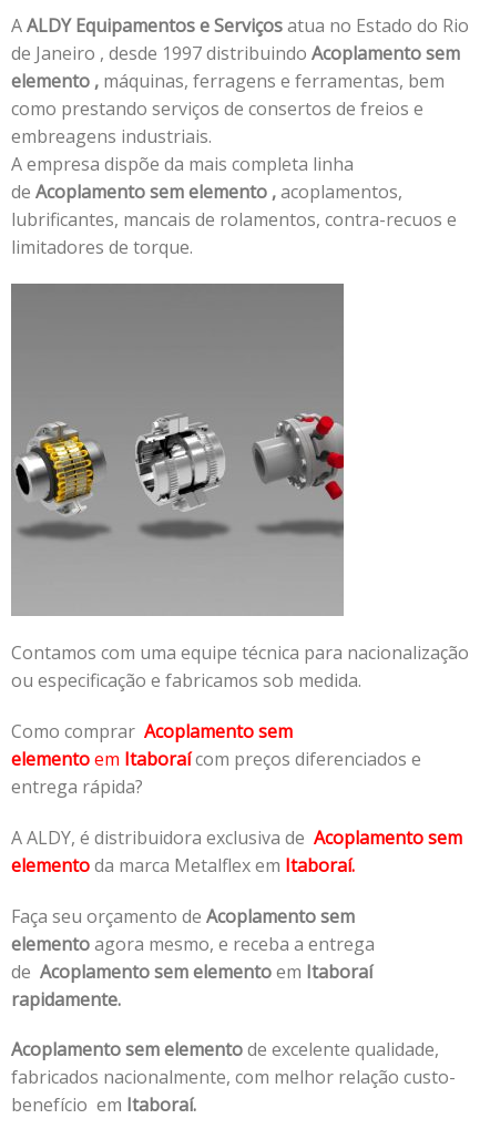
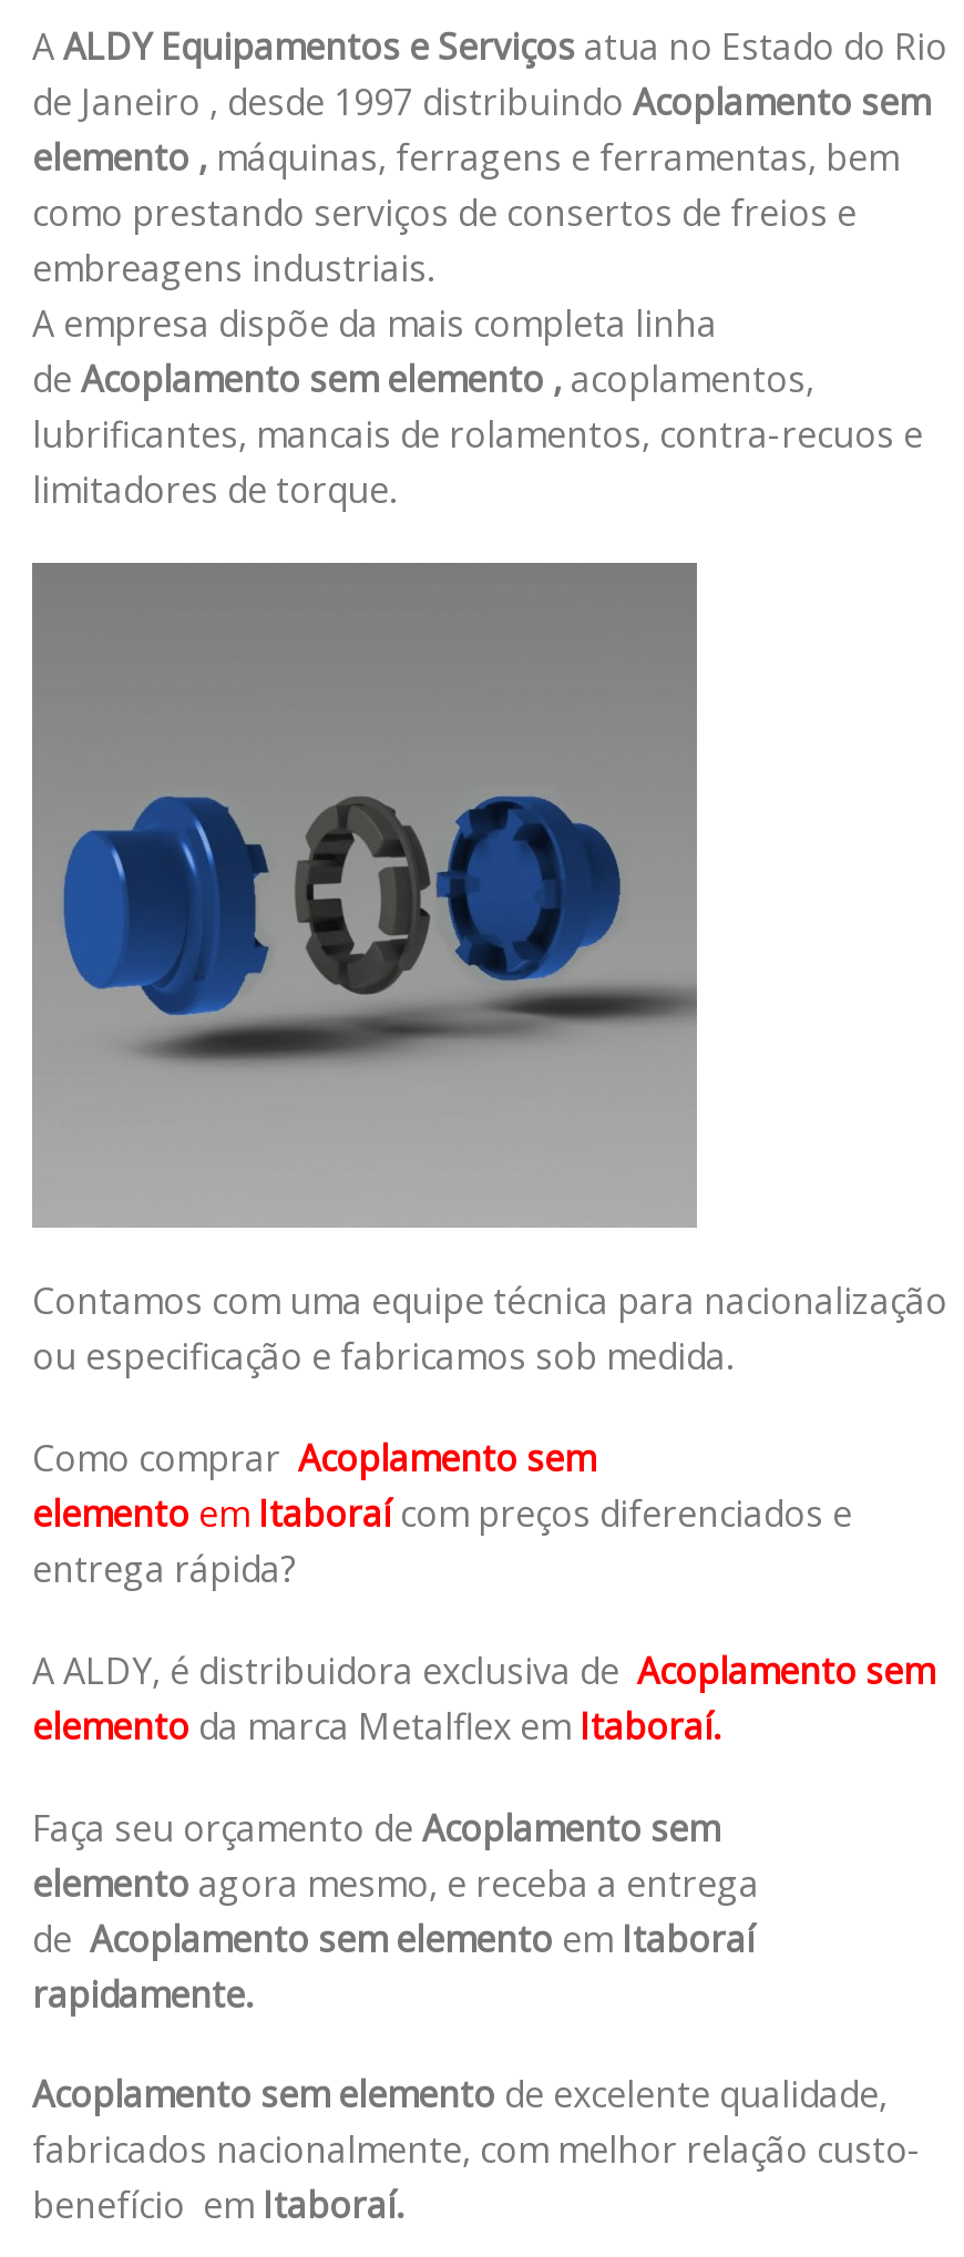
- [image]
+ [image]
